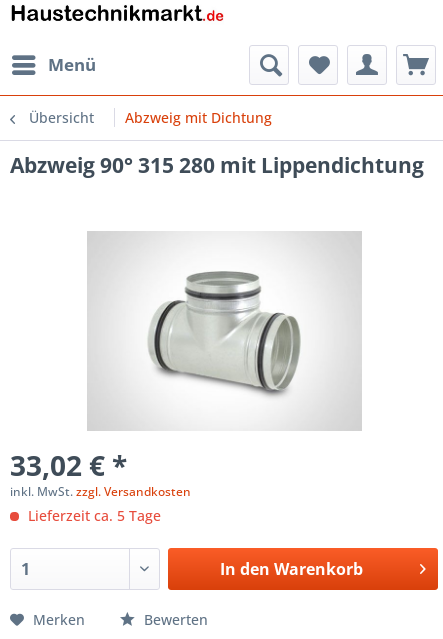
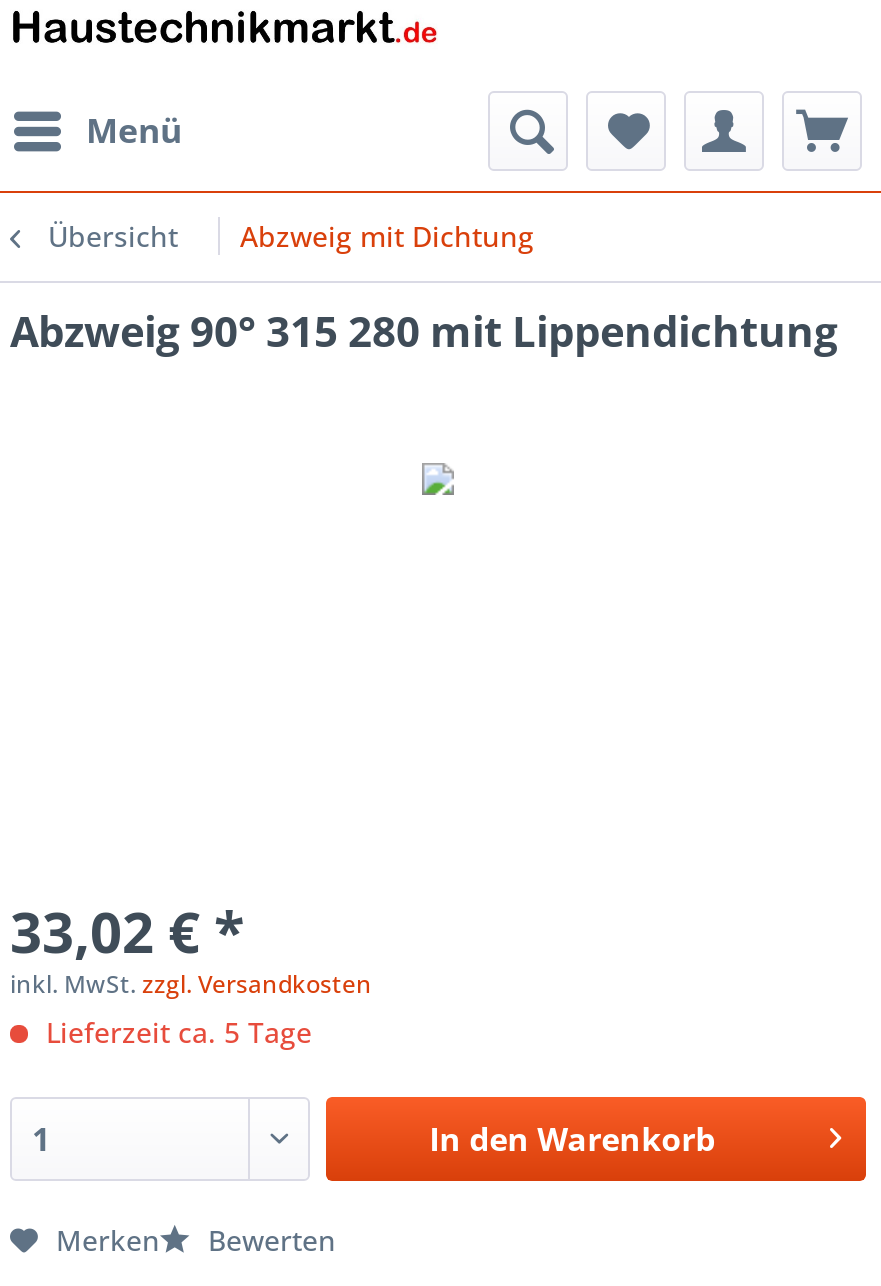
- [image]
